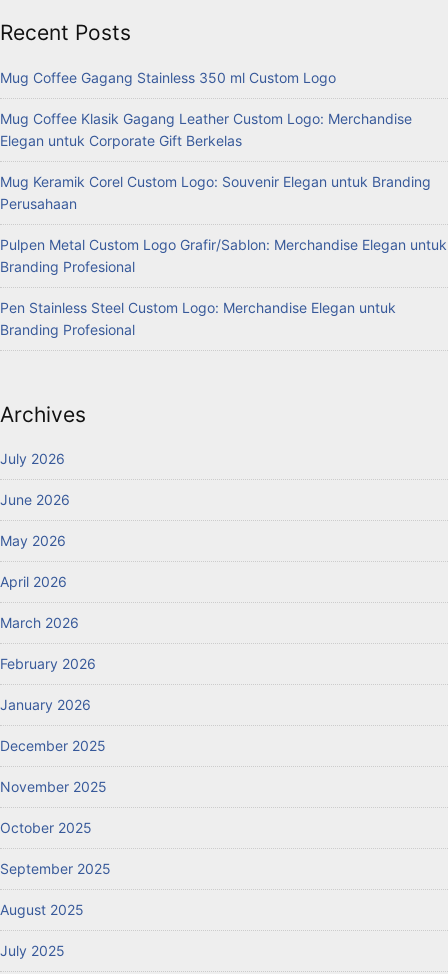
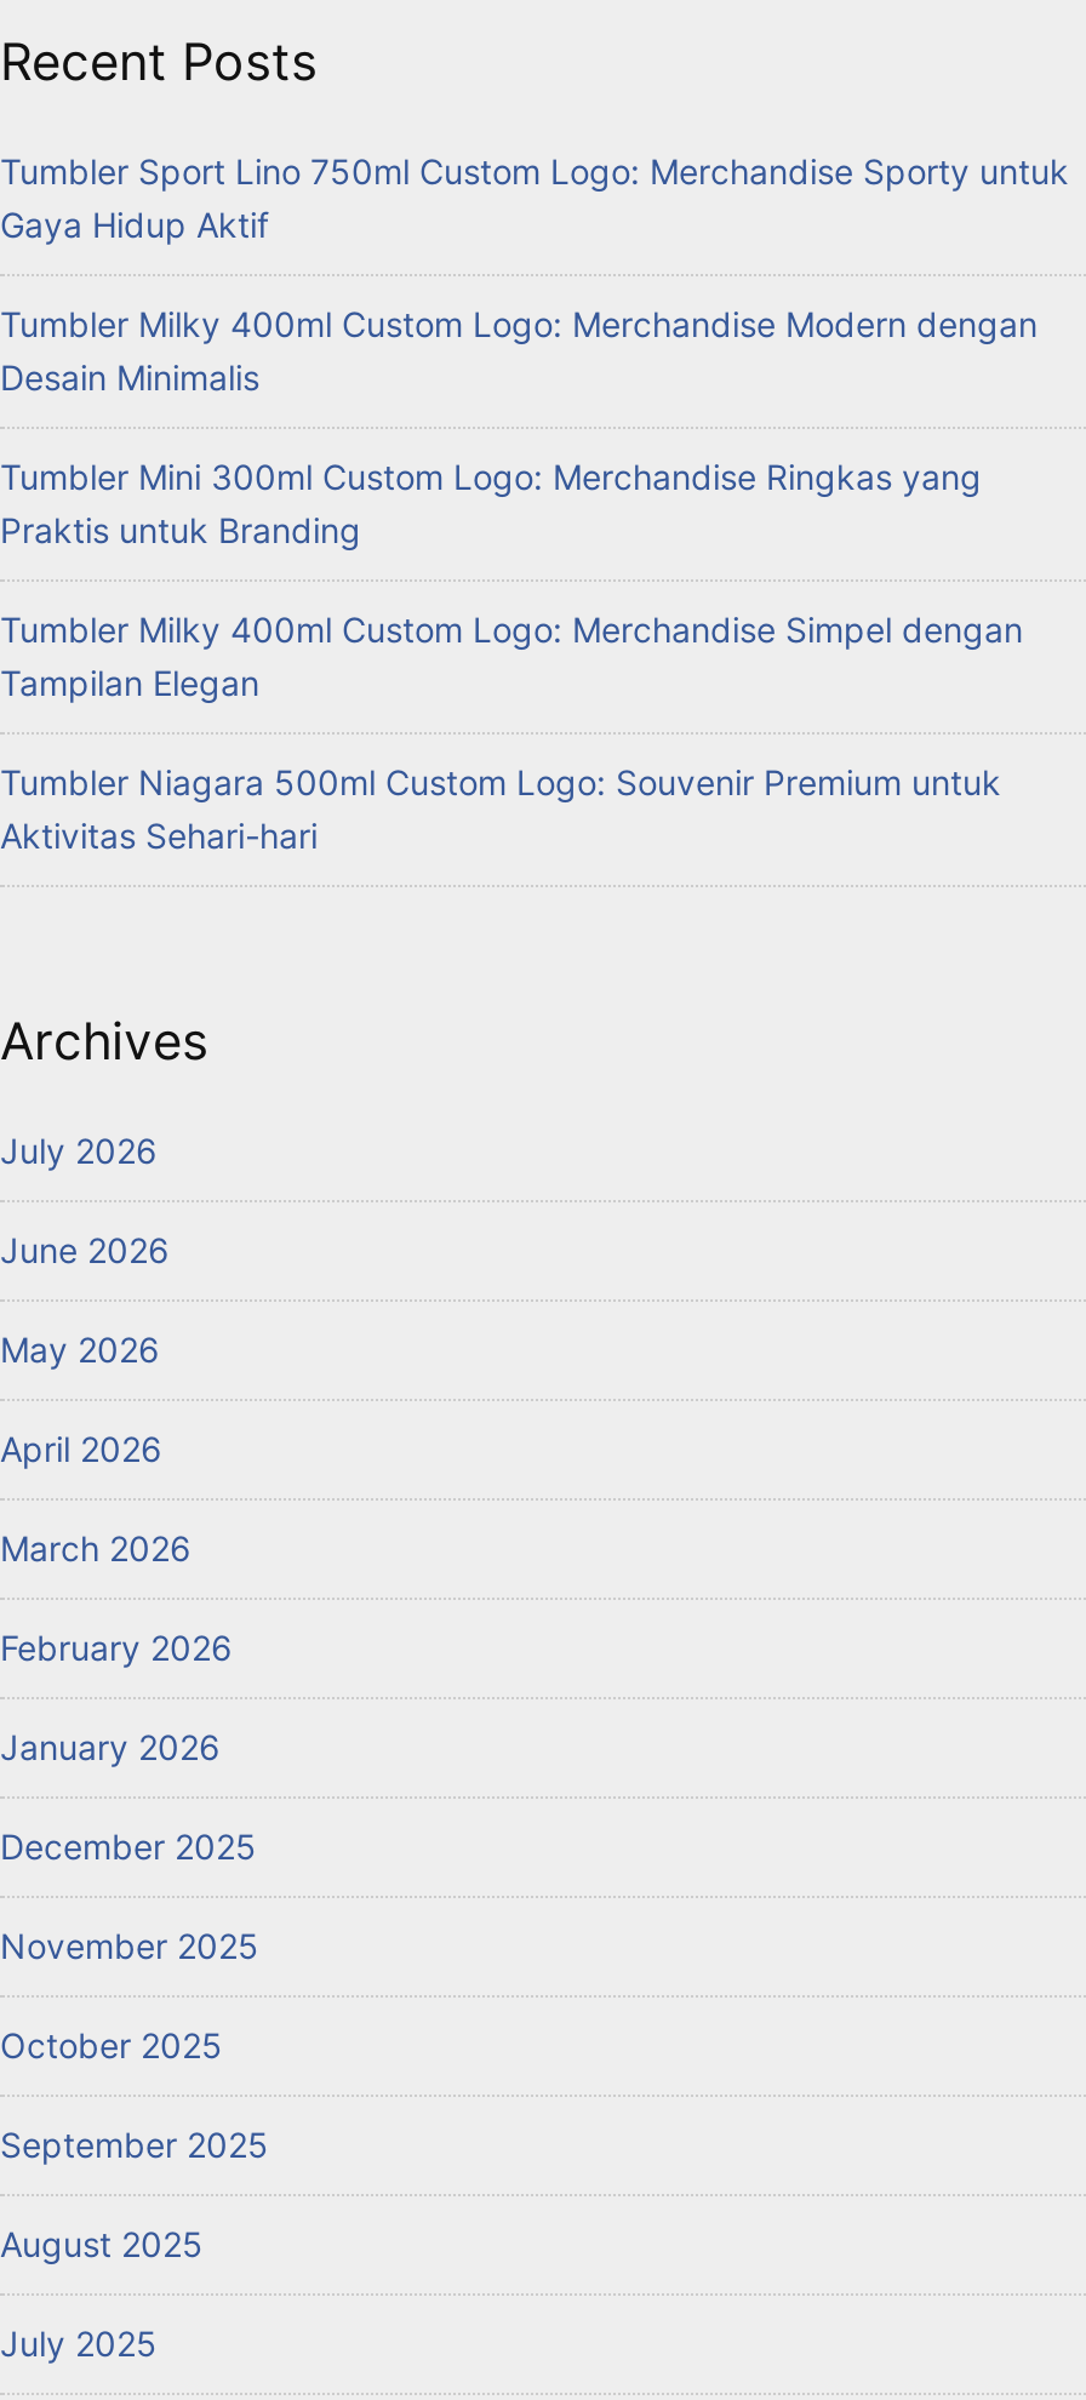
- Mug Coffee Gagang Stainless 350 ml Custom Logo
+ Tumbler Sport Lino 750ml Custom Logo: Merchandise Sporty untuk
+ Gaya Hidup Aktif

- Mug Coffee Klasik Gagang Leather Custom Logo: Merchandise
- Elegan untuk Corporate Gift Berkelas
+ Tumbler Milky 400ml Custom Logo: Merchandise Modern dengan
+ Desain Minimalis

- Mug Keramik Corel Custom Logo: Souvenir Elegan untuk Branding
- Perusahaan
+ Tumbler Mini 300ml Custom Logo: Merchandise Ringkas yang
+ Praktis untuk Branding

- Pulpen Metal Custom Logo Grafir/Sablon: Merchandise Elegan untuk
- Branding Profesional
+ Tumbler Milky 400ml Custom Logo: Merchandise Simpel dengan
+ Tampilan Elegan

- Pen Stainless Steel Custom Logo: Merchandise Elegan untuk
- Branding Profesional
+ Tumbler Niagara 500ml Custom Logo: Souvenir Premium untuk
+ Aktivitas Sehari-hari
